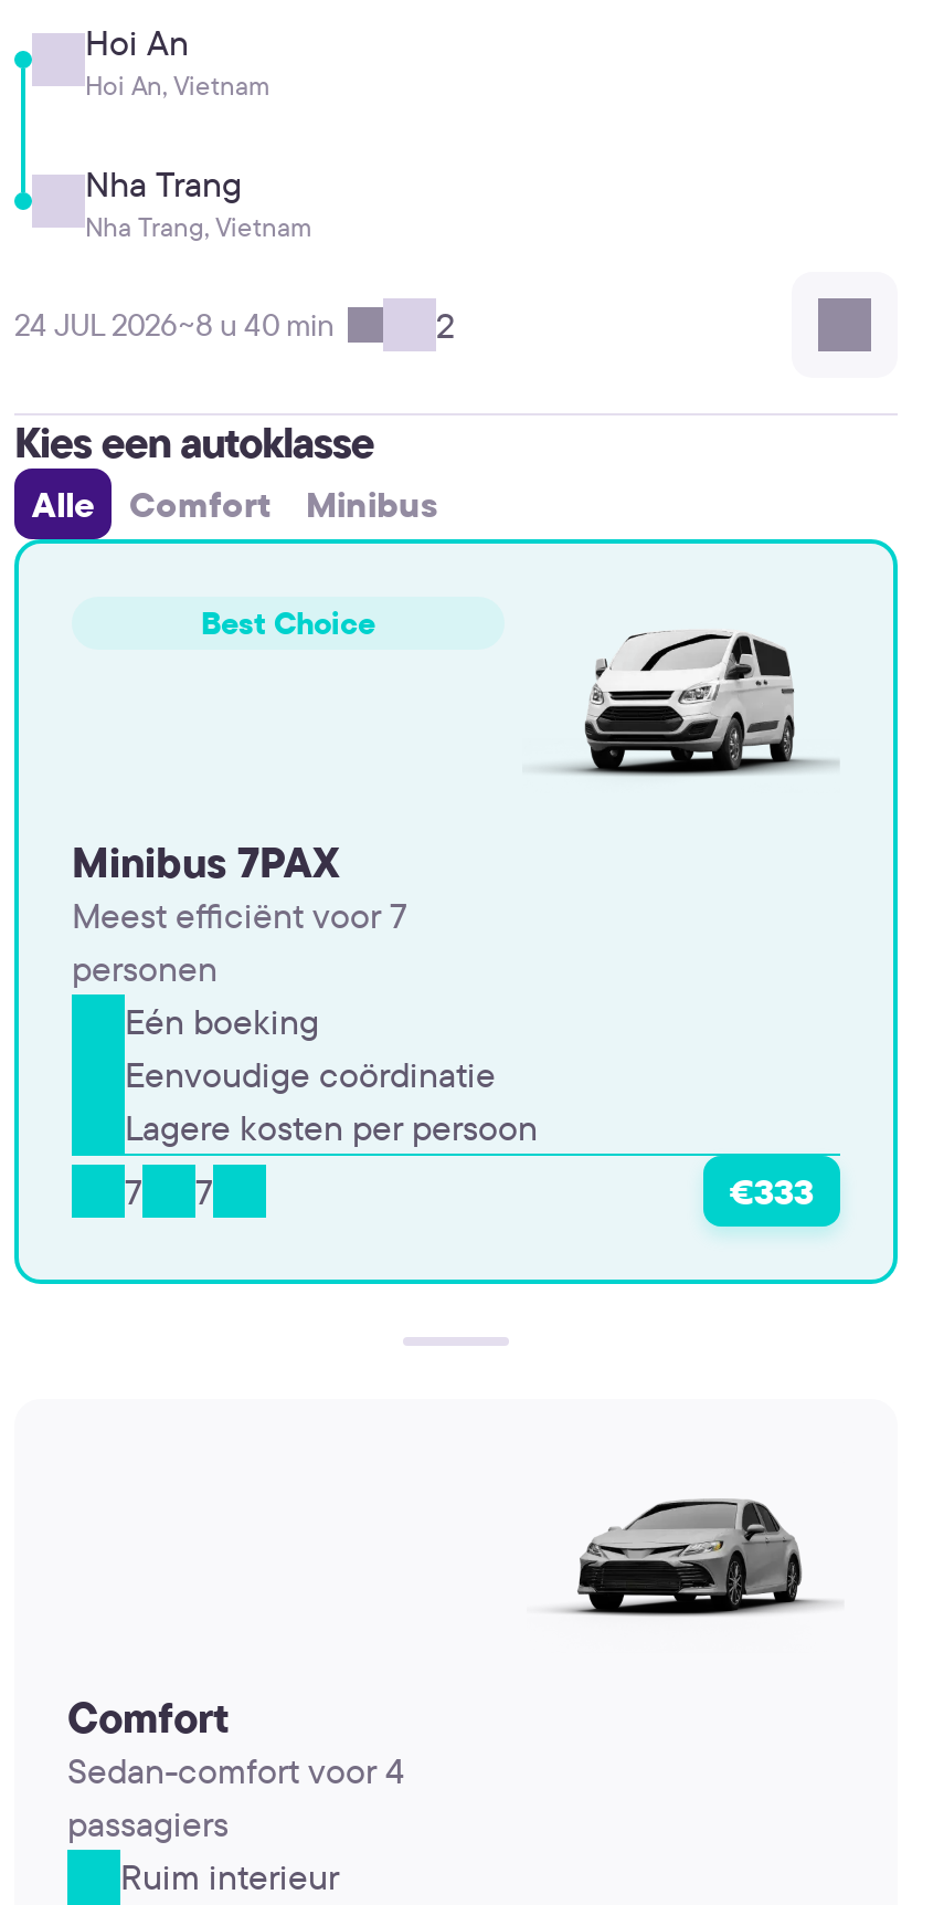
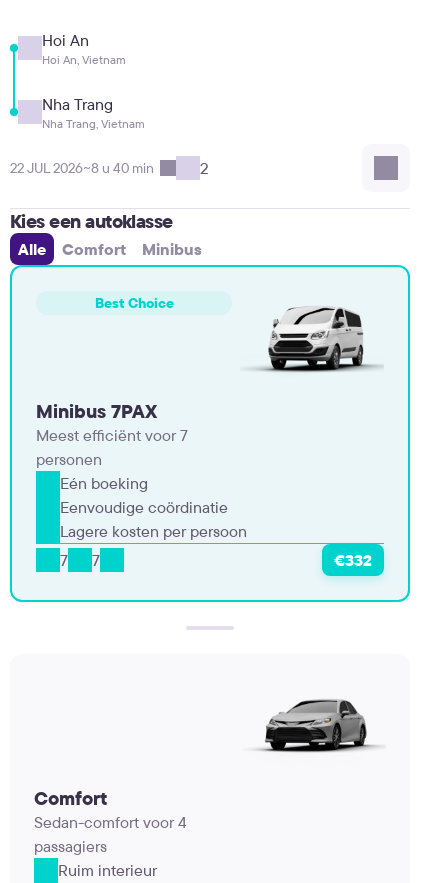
- 24 JUL 2026~8 u 40 min
+ 22 JUL 2026~8 u 40 min

- €333
+ €332
